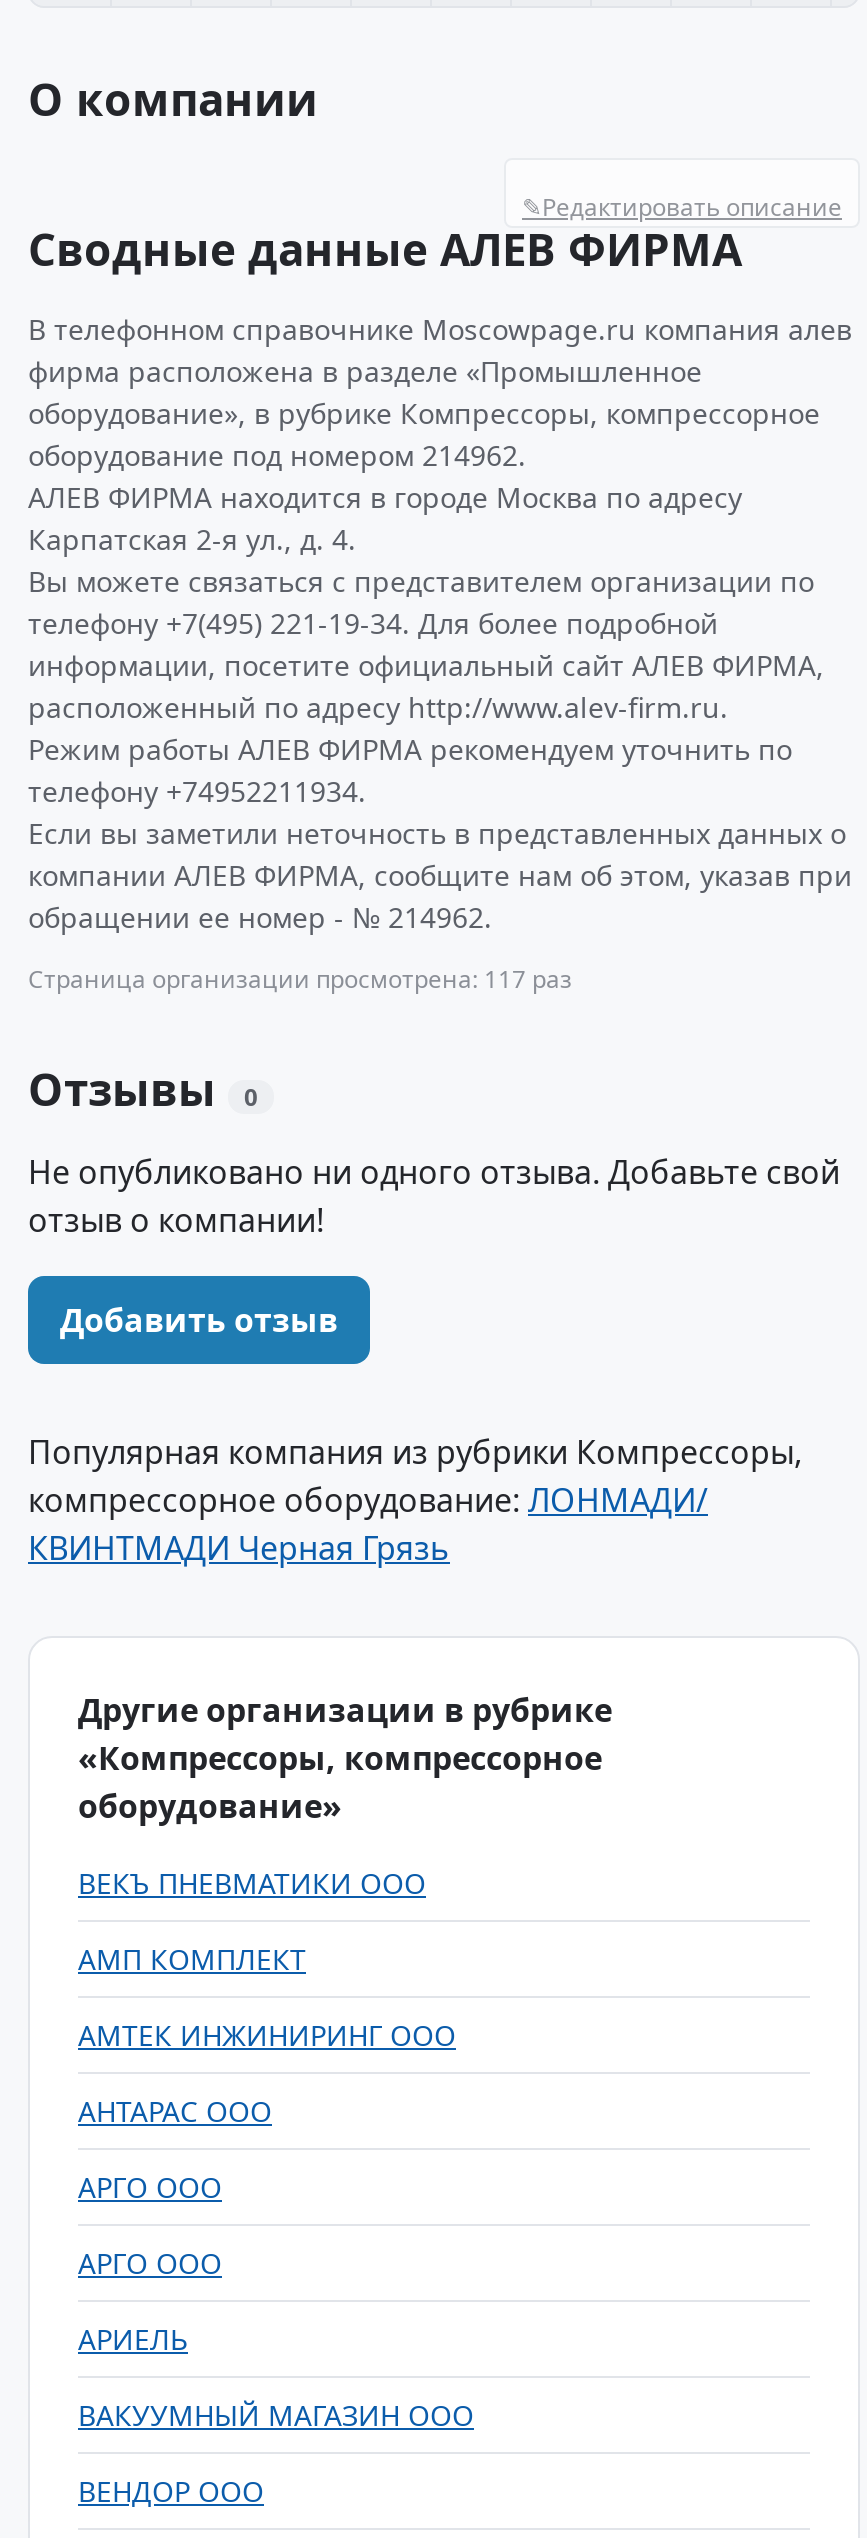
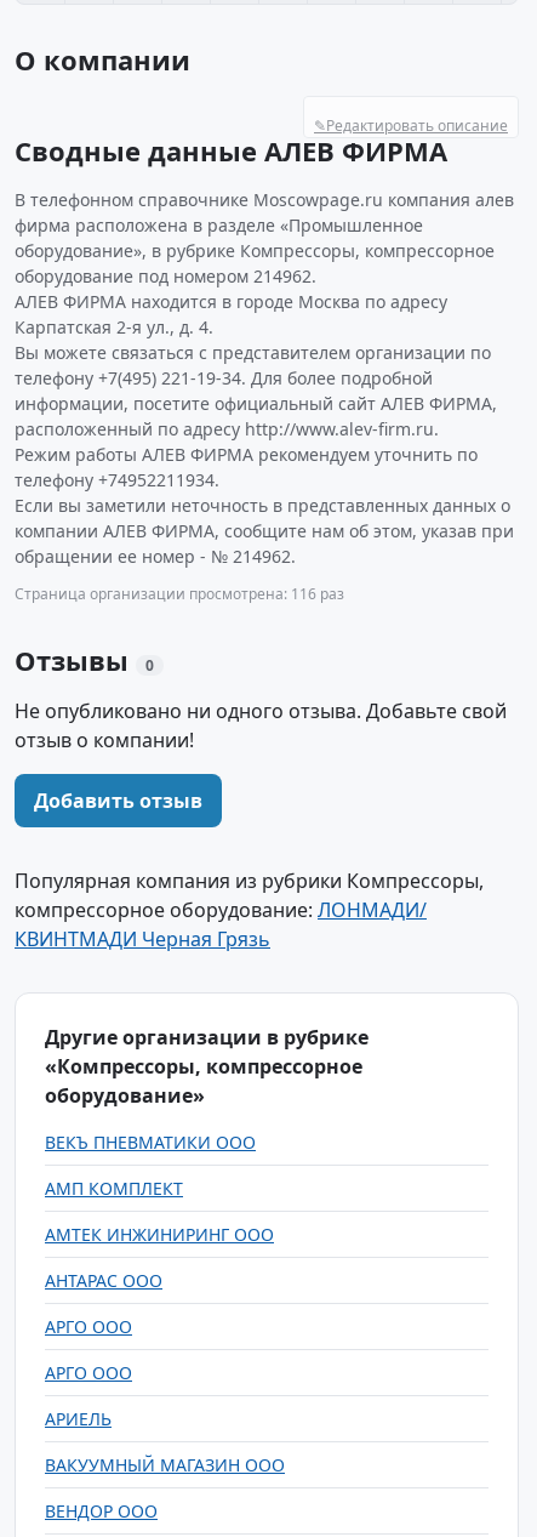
- Страница организации просмотрена: 117 раз
+ Страница организации просмотрена: 116 раз
